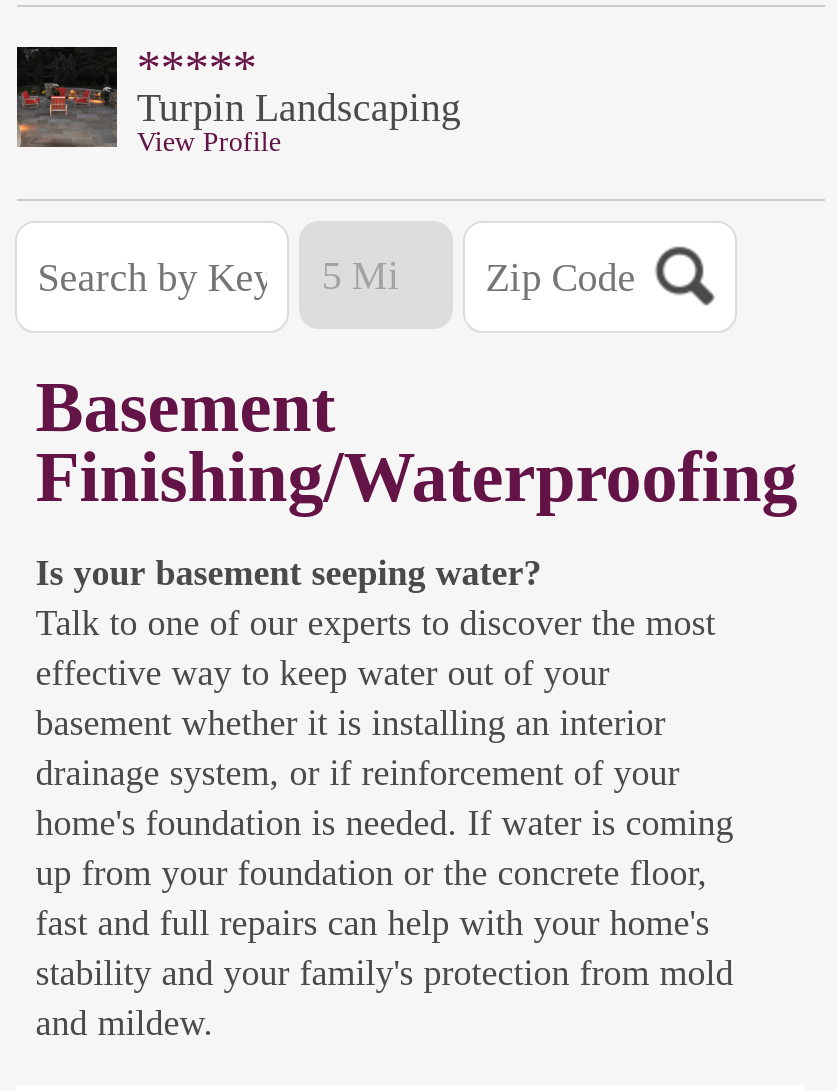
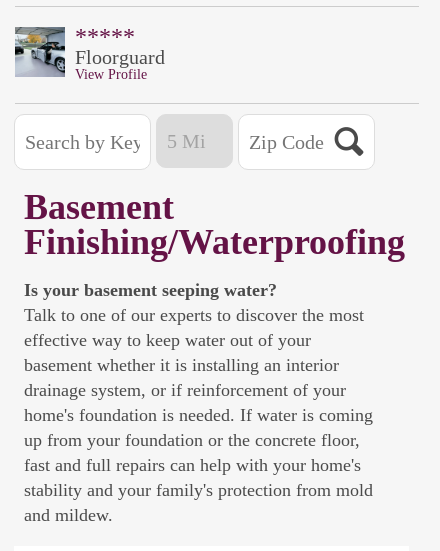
- [image]
- Turpin Landscaping
+ [image]
+ Floorguard
